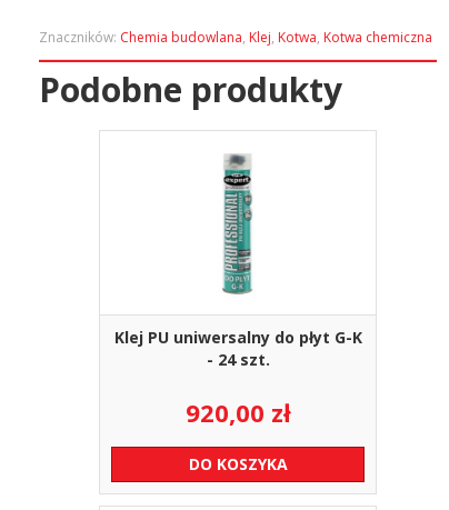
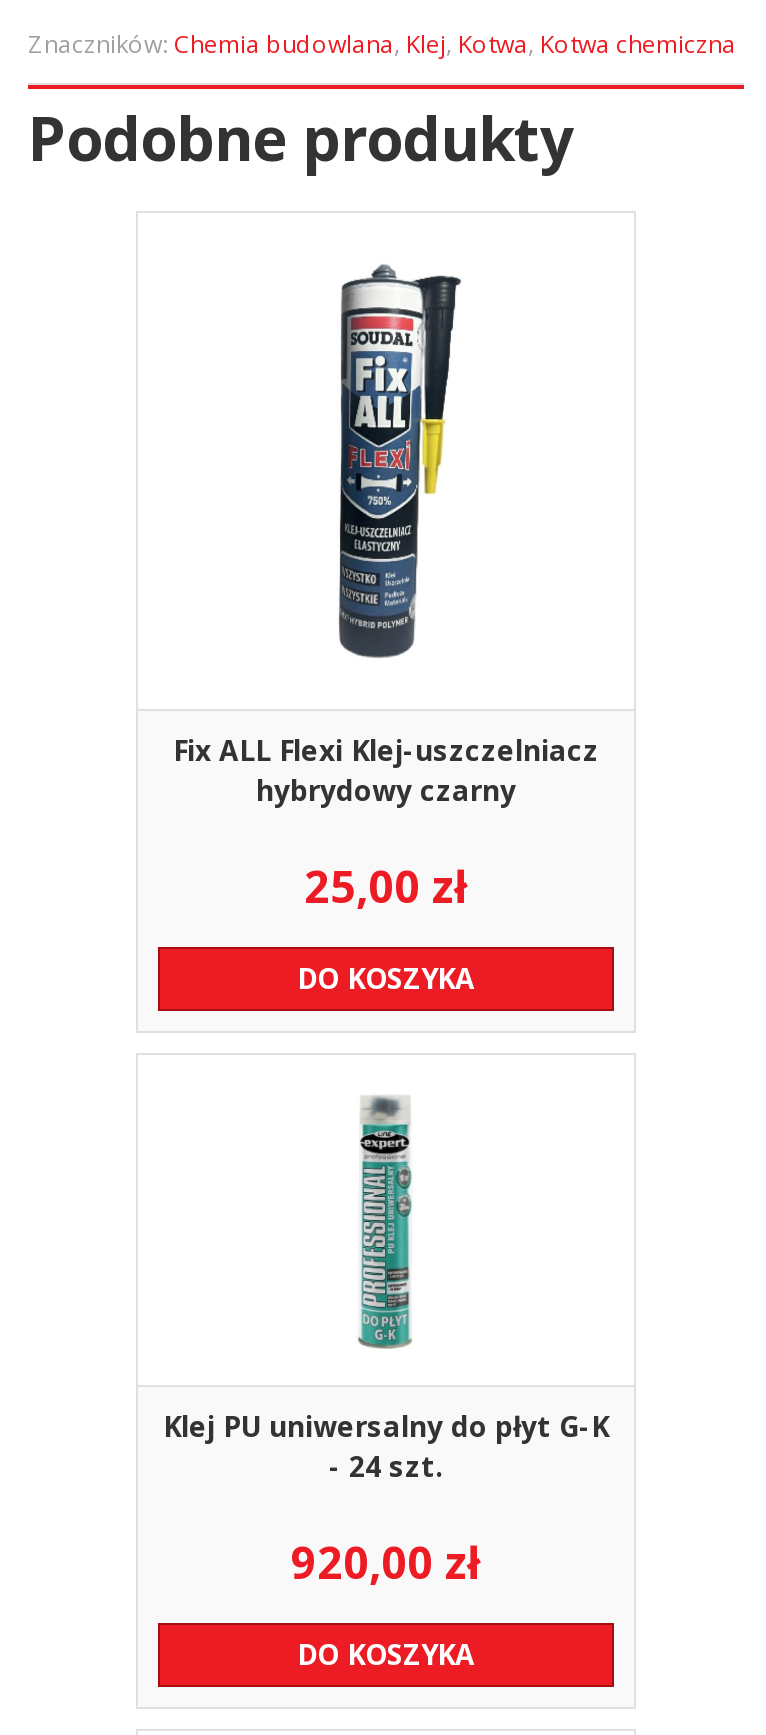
+ [image]
+ Fix ALL Flexi Klej-uszczelniacz
+ hybrydowy czarny
+ 25,00 zł
+ DO KOSZYKA
